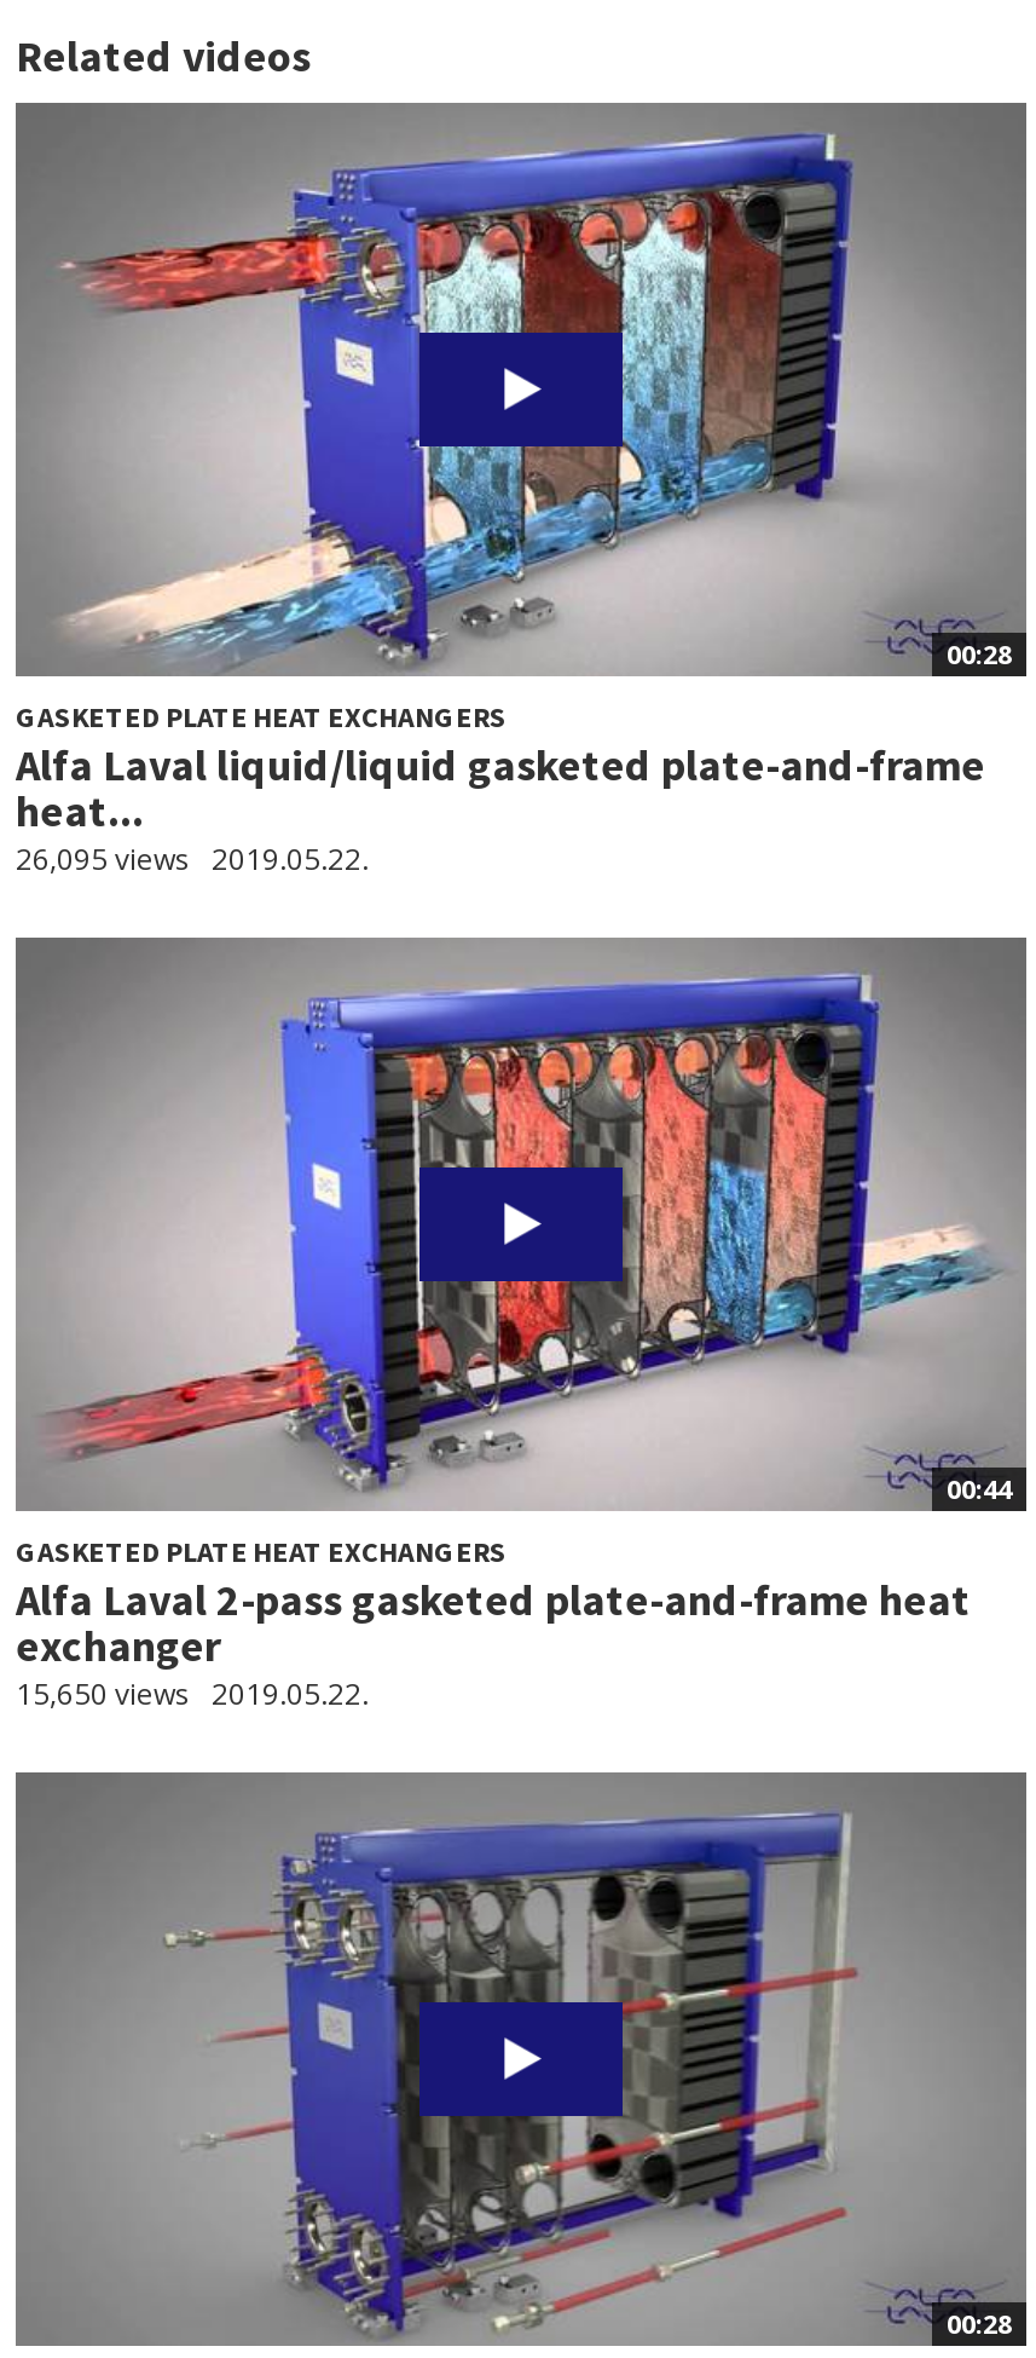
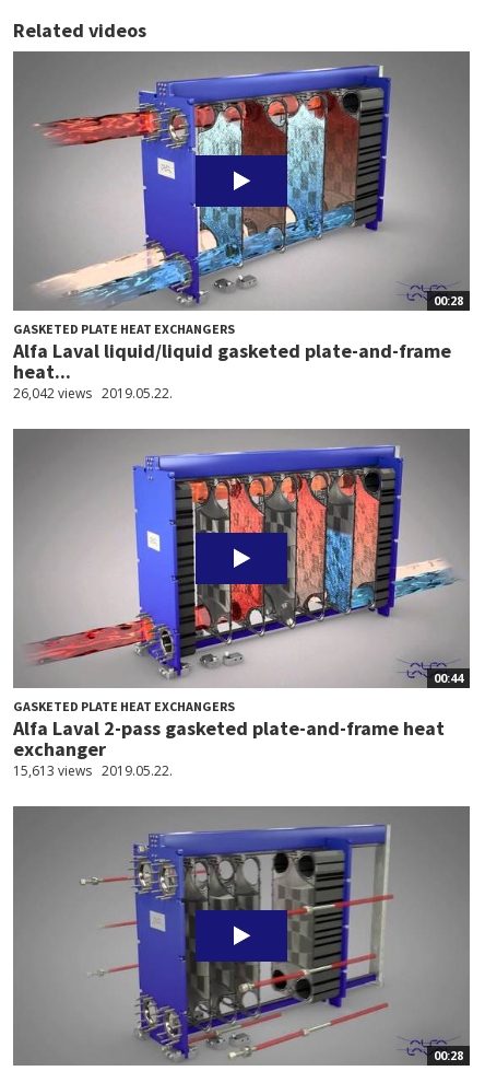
- 26,095 views 2019.05.22.
+ 26,042 views 2019.05.22.

- 15,650 views 2019.05.22.
+ 15,613 views 2019.05.22.
